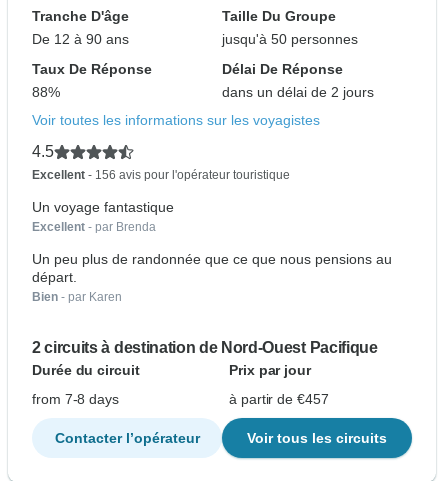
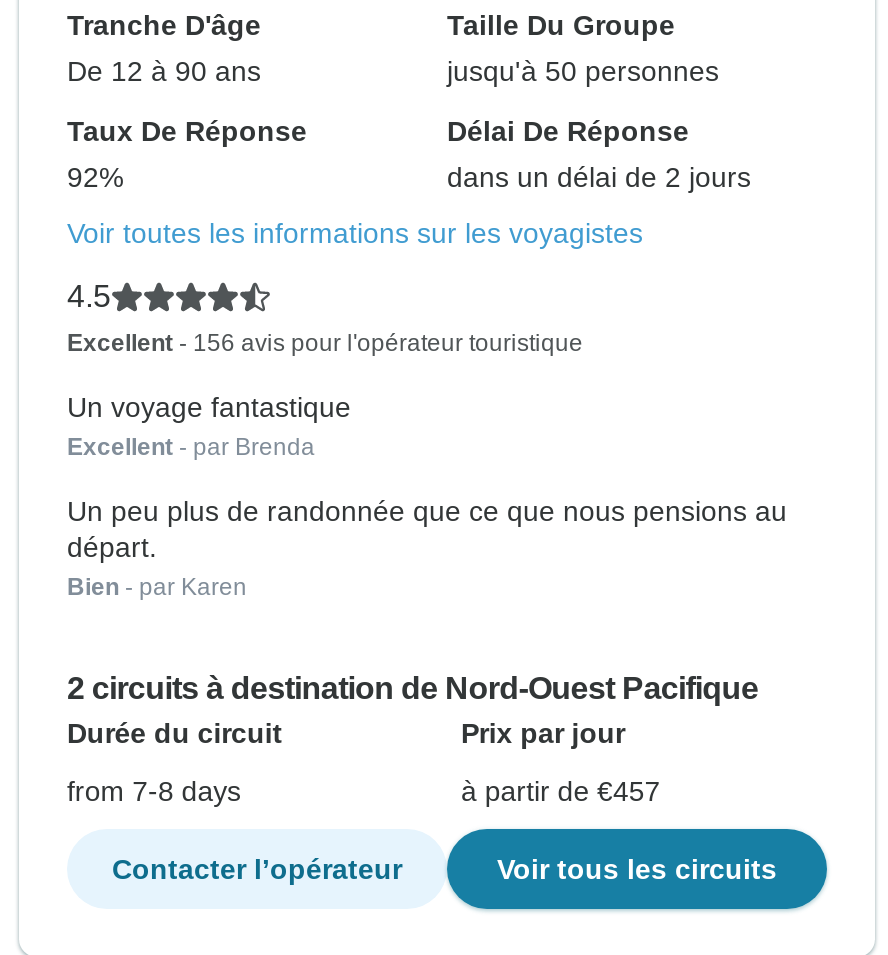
- 88%
+ 92%
